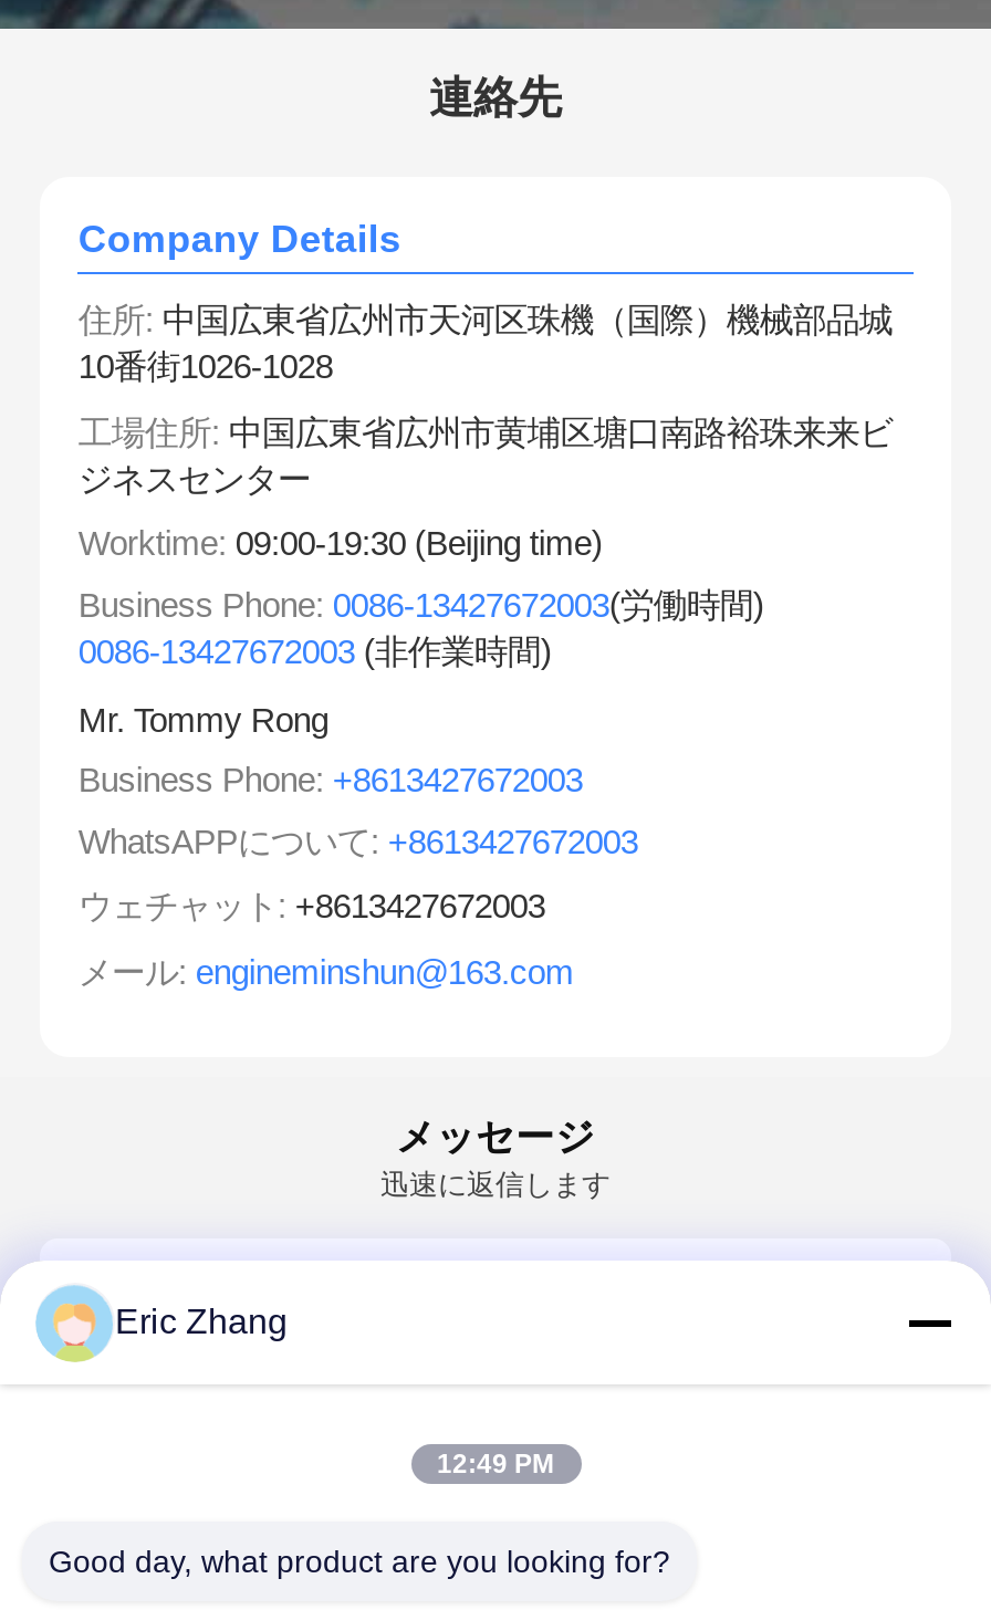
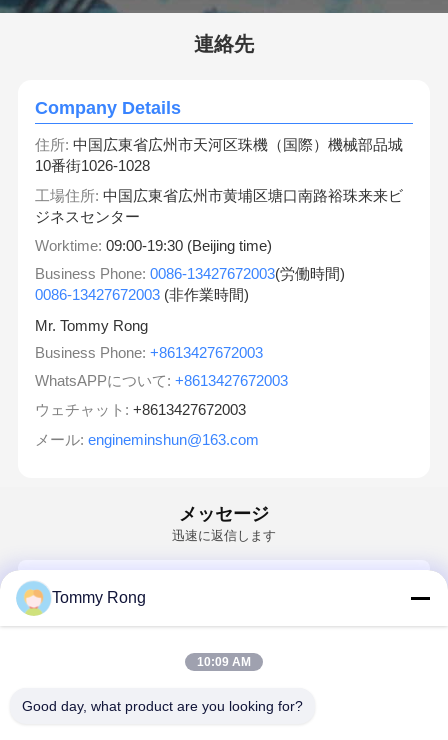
- Eric Zhang
+ Tommy Rong

- 12:49 PM
+ 10:09 AM
